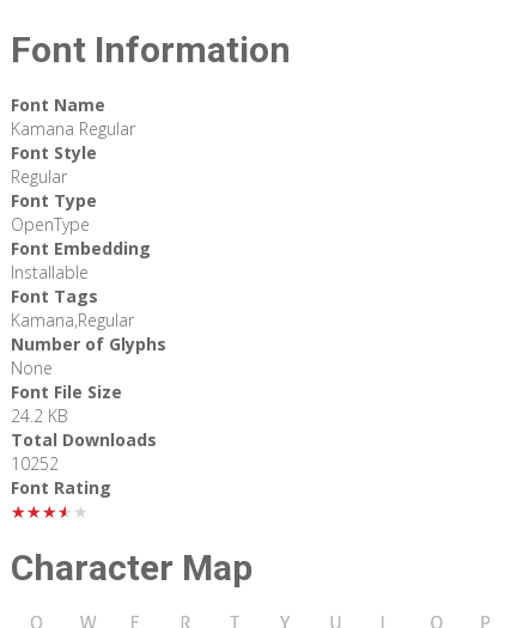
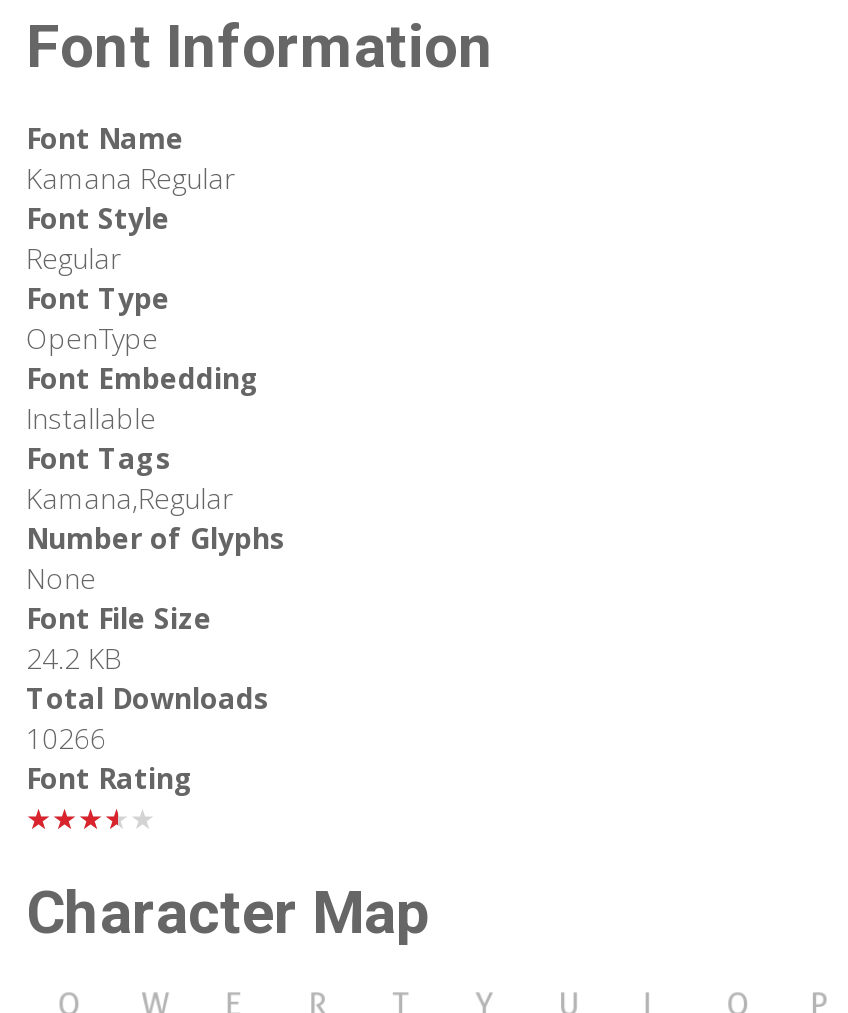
- 10252
+ 10266
